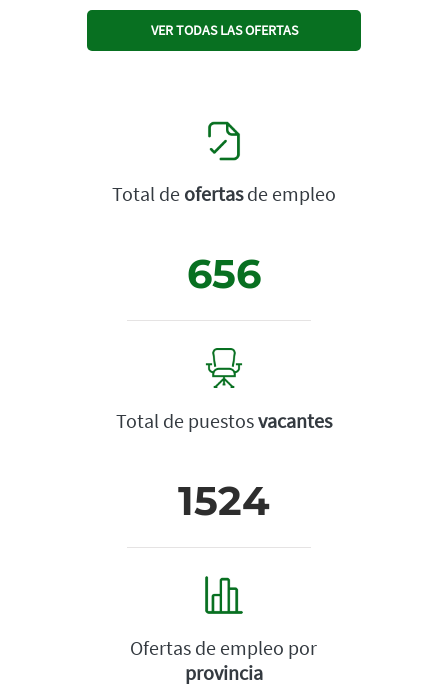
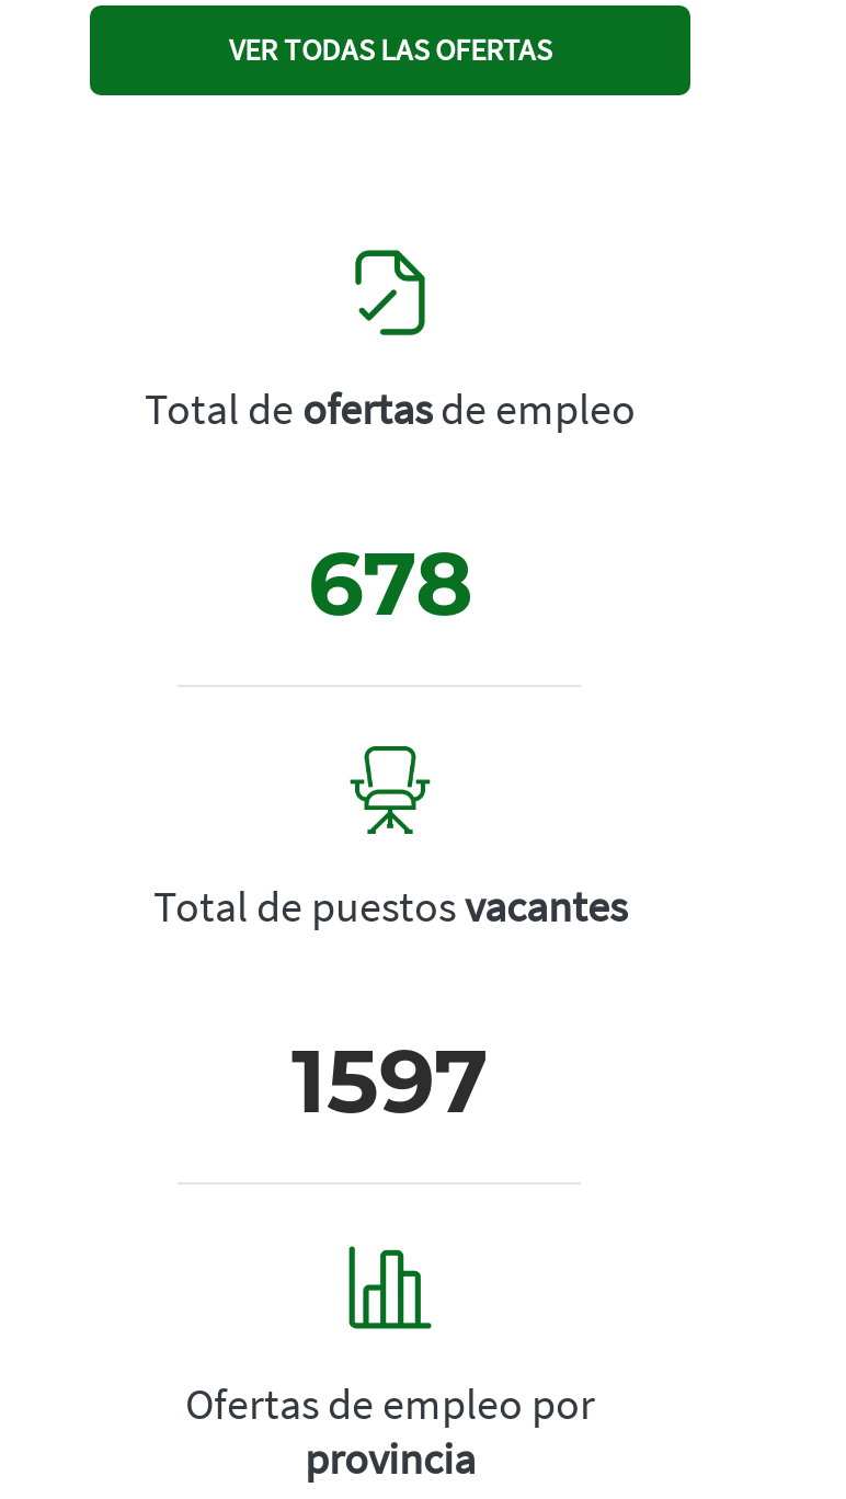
- 656
+ 678

- 1524
+ 1597
